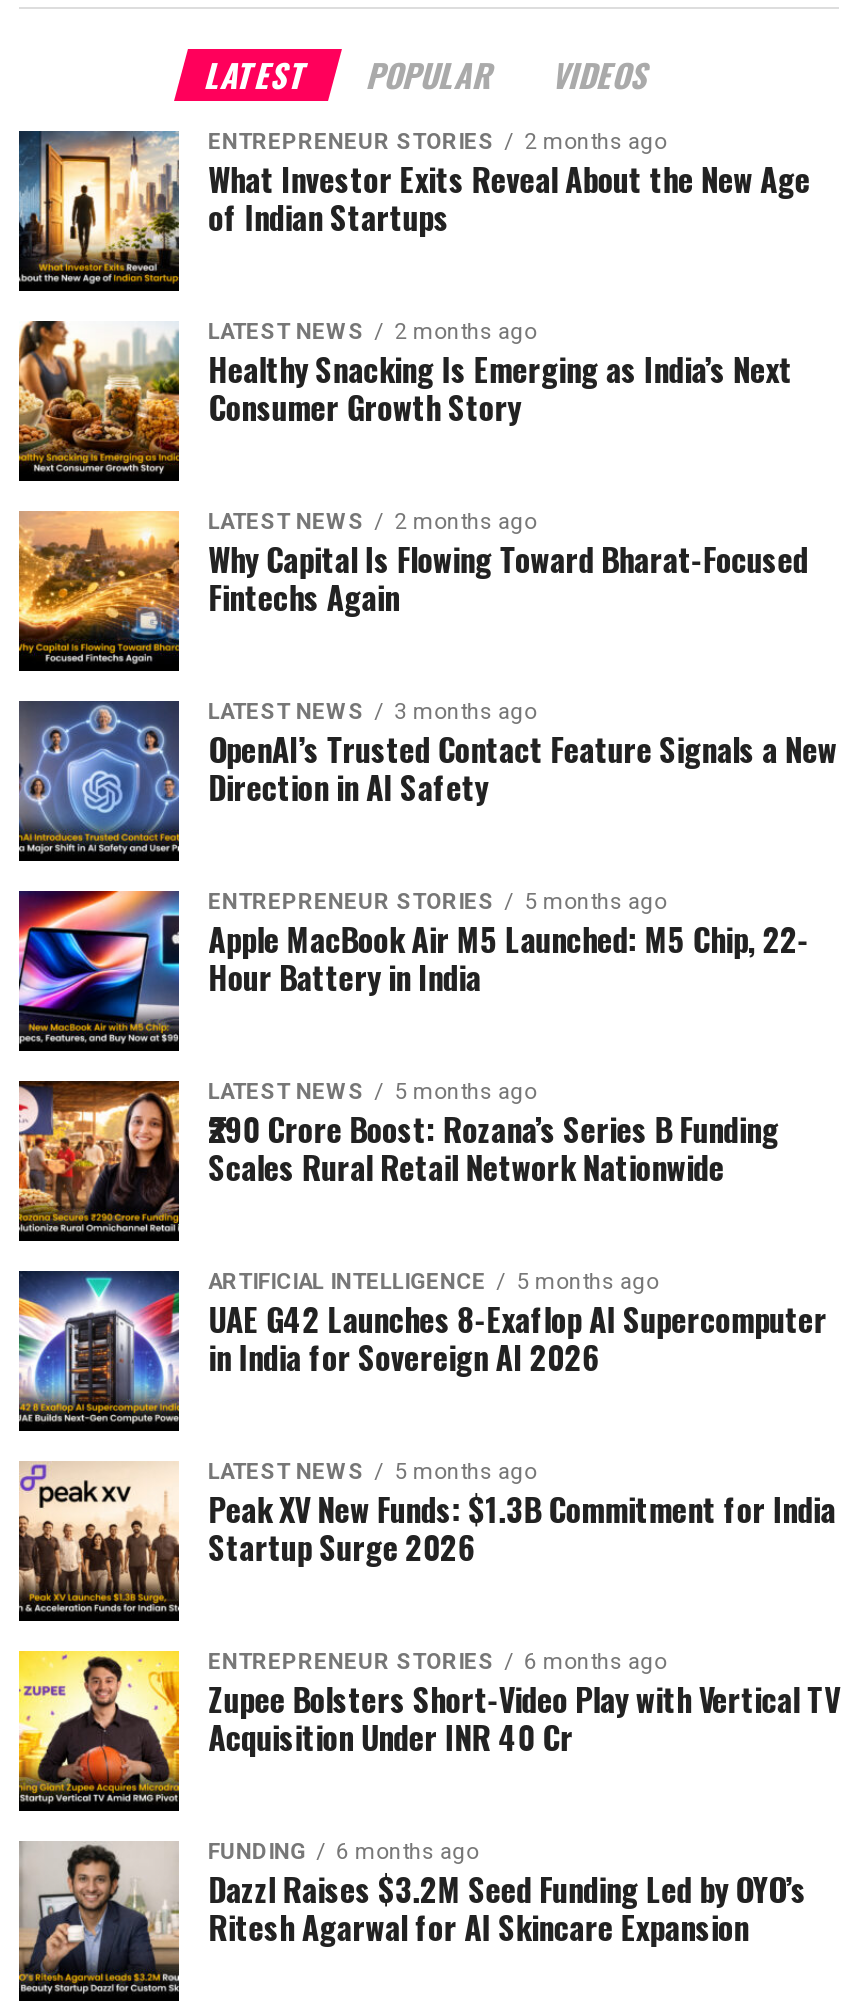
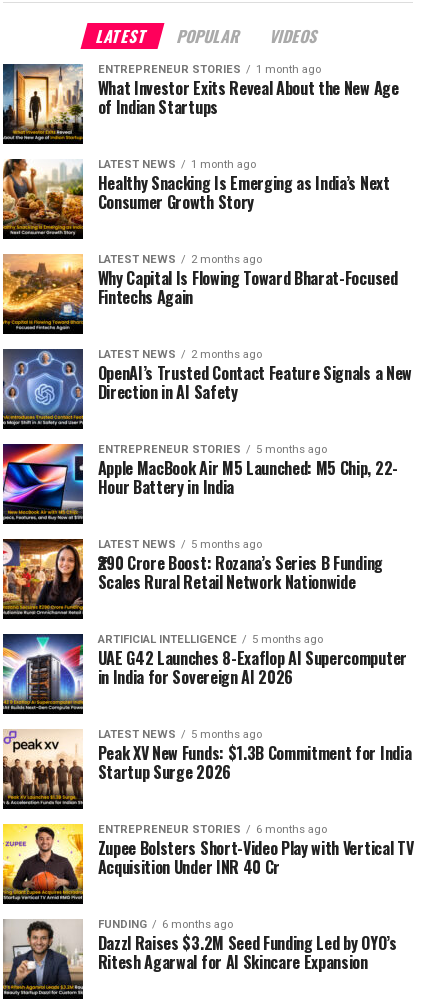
- ENTREPRENEUR STORIES 2 months ago
+ ENTREPRENEUR STORIES 1 month ago

- LATEST NEWS 2 months ago
+ LATEST NEWS 1 month ago

- LATEST NEWS 3 months ago
+ LATEST NEWS 2 months ago
